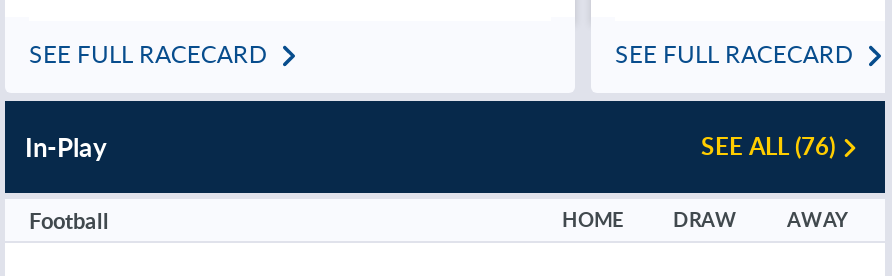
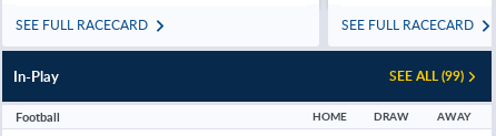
- SEE ALL (76)
+ SEE ALL (99)
